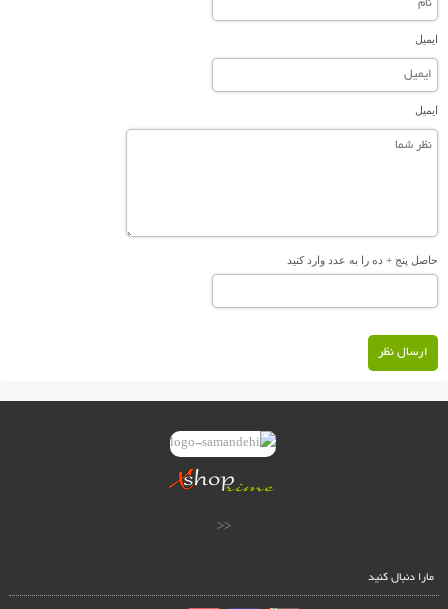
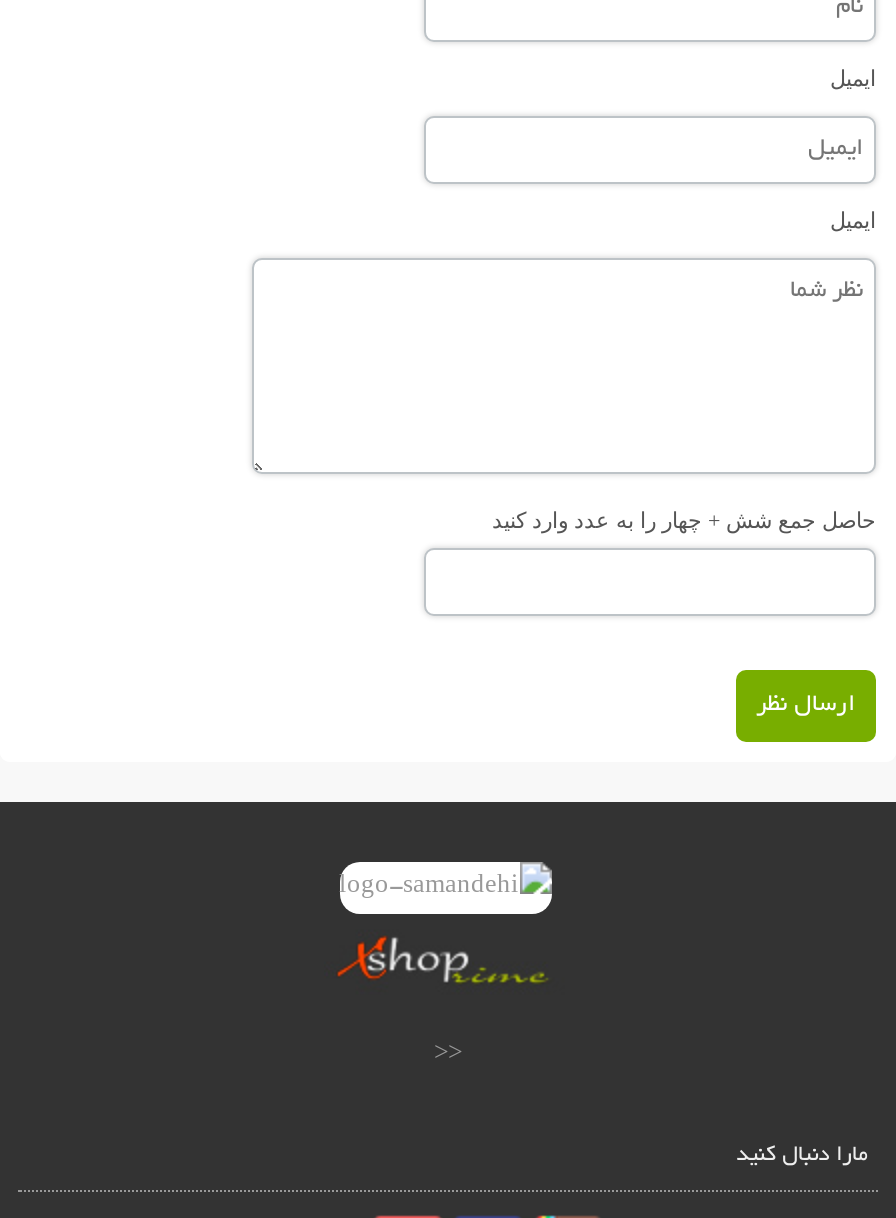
- حاصل پنج + ده را به عدد وارد کنید
+ حاصل جمع شش + چهار را به عدد وارد کنید
